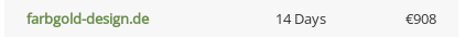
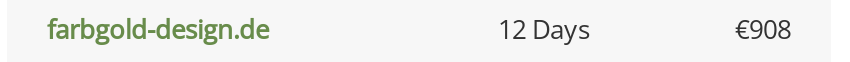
- 14 Days
+ 12 Days
